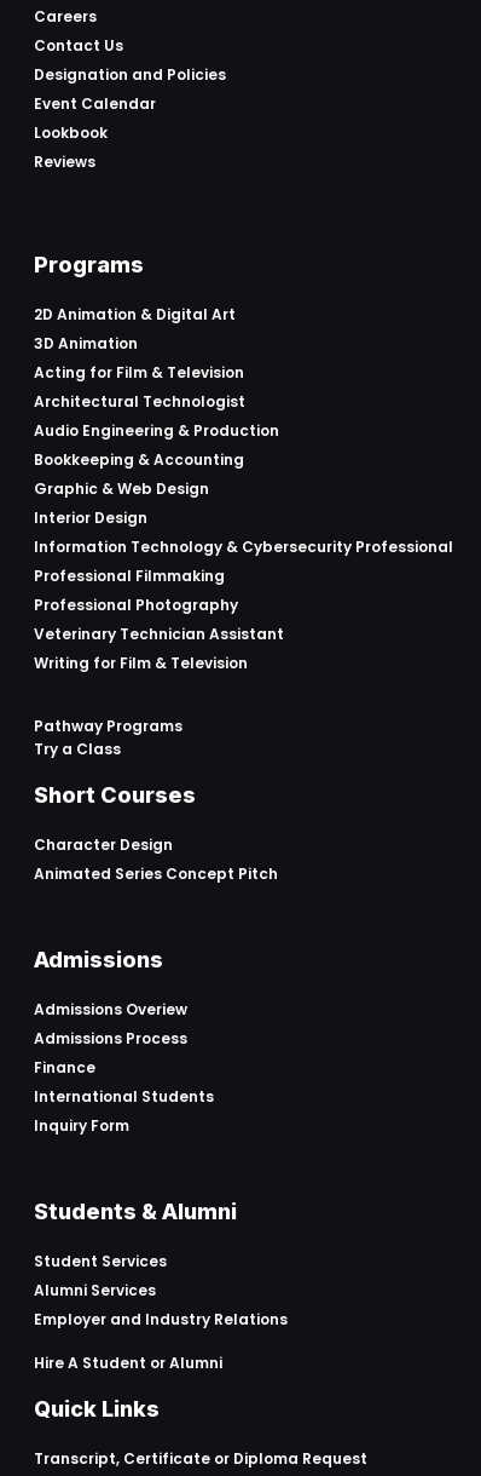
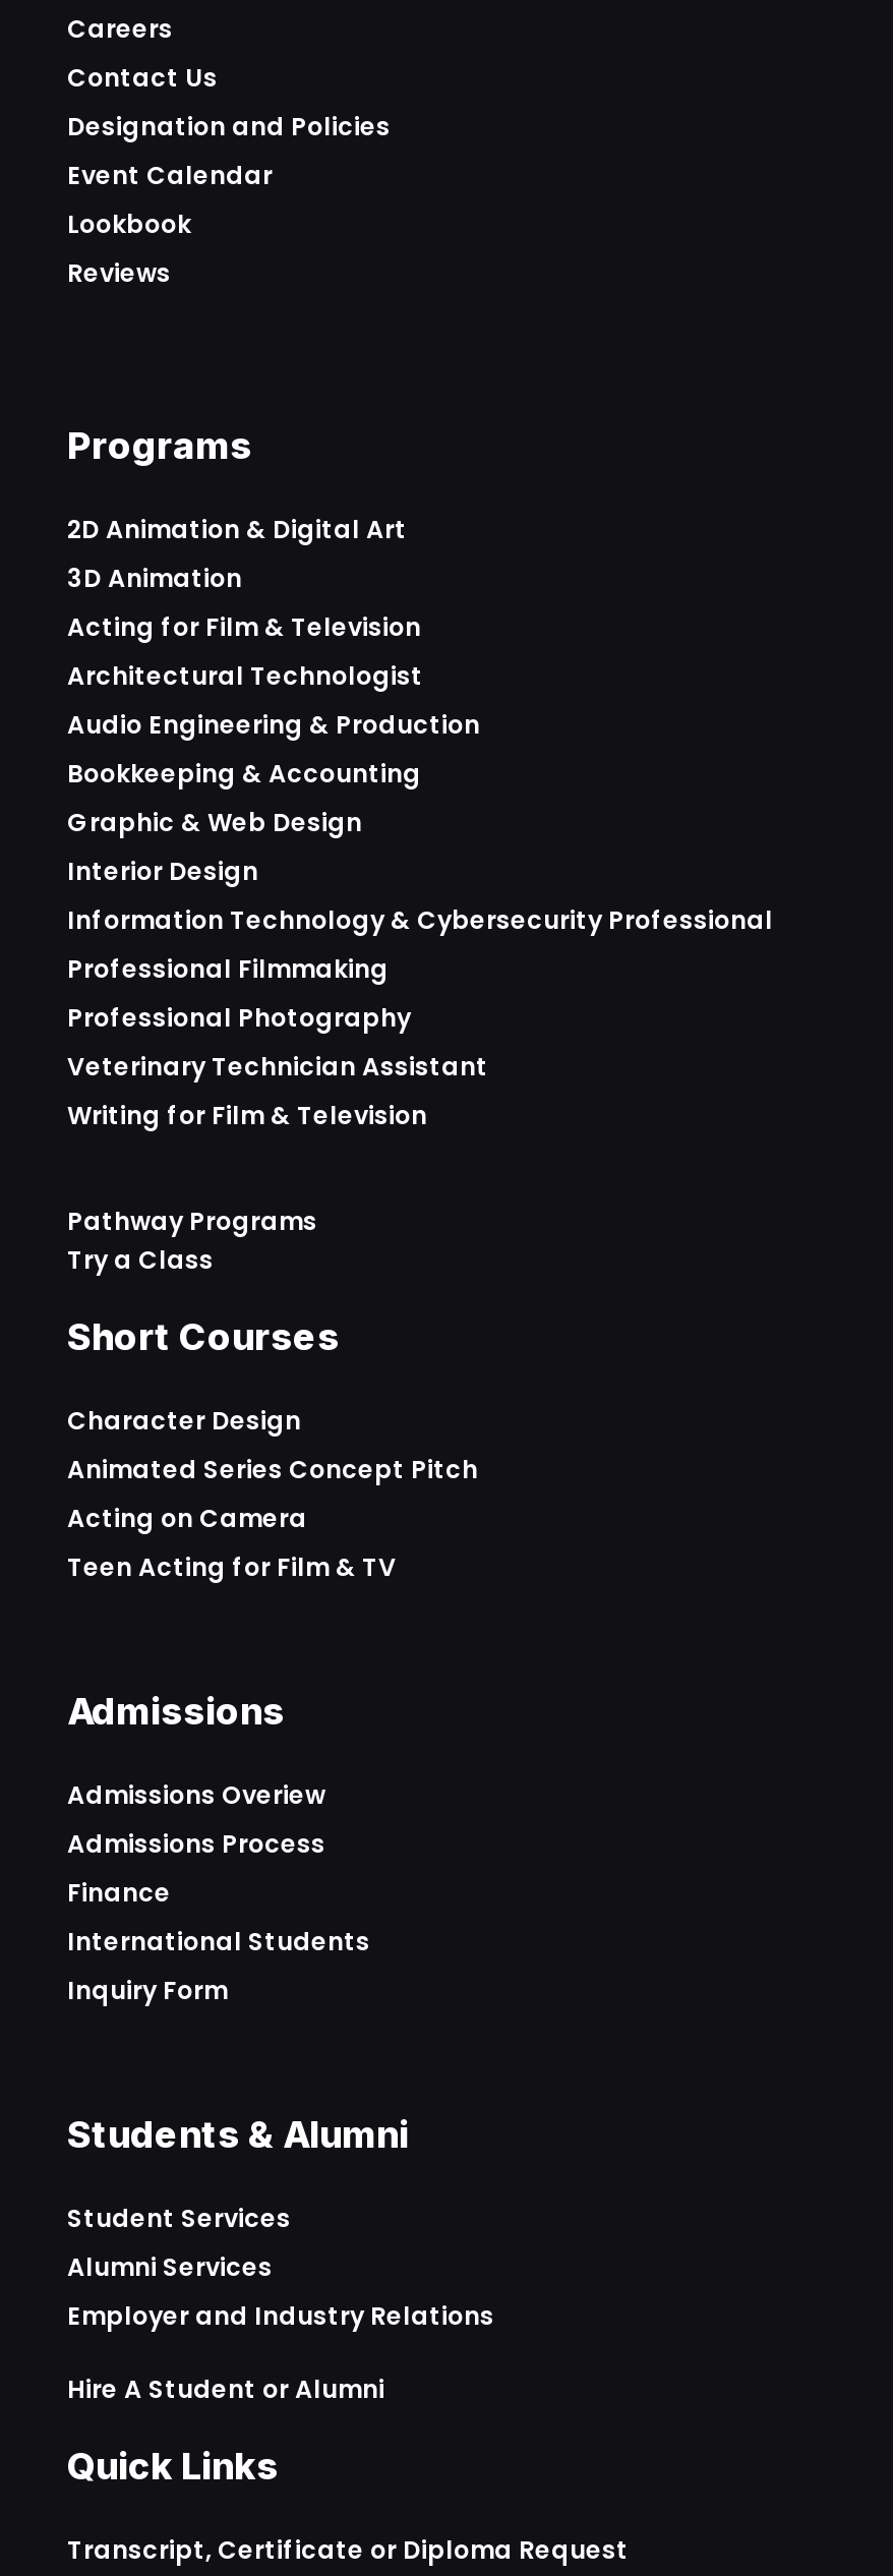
+ Acting on Camera
+ Teen Acting for Film & TV
